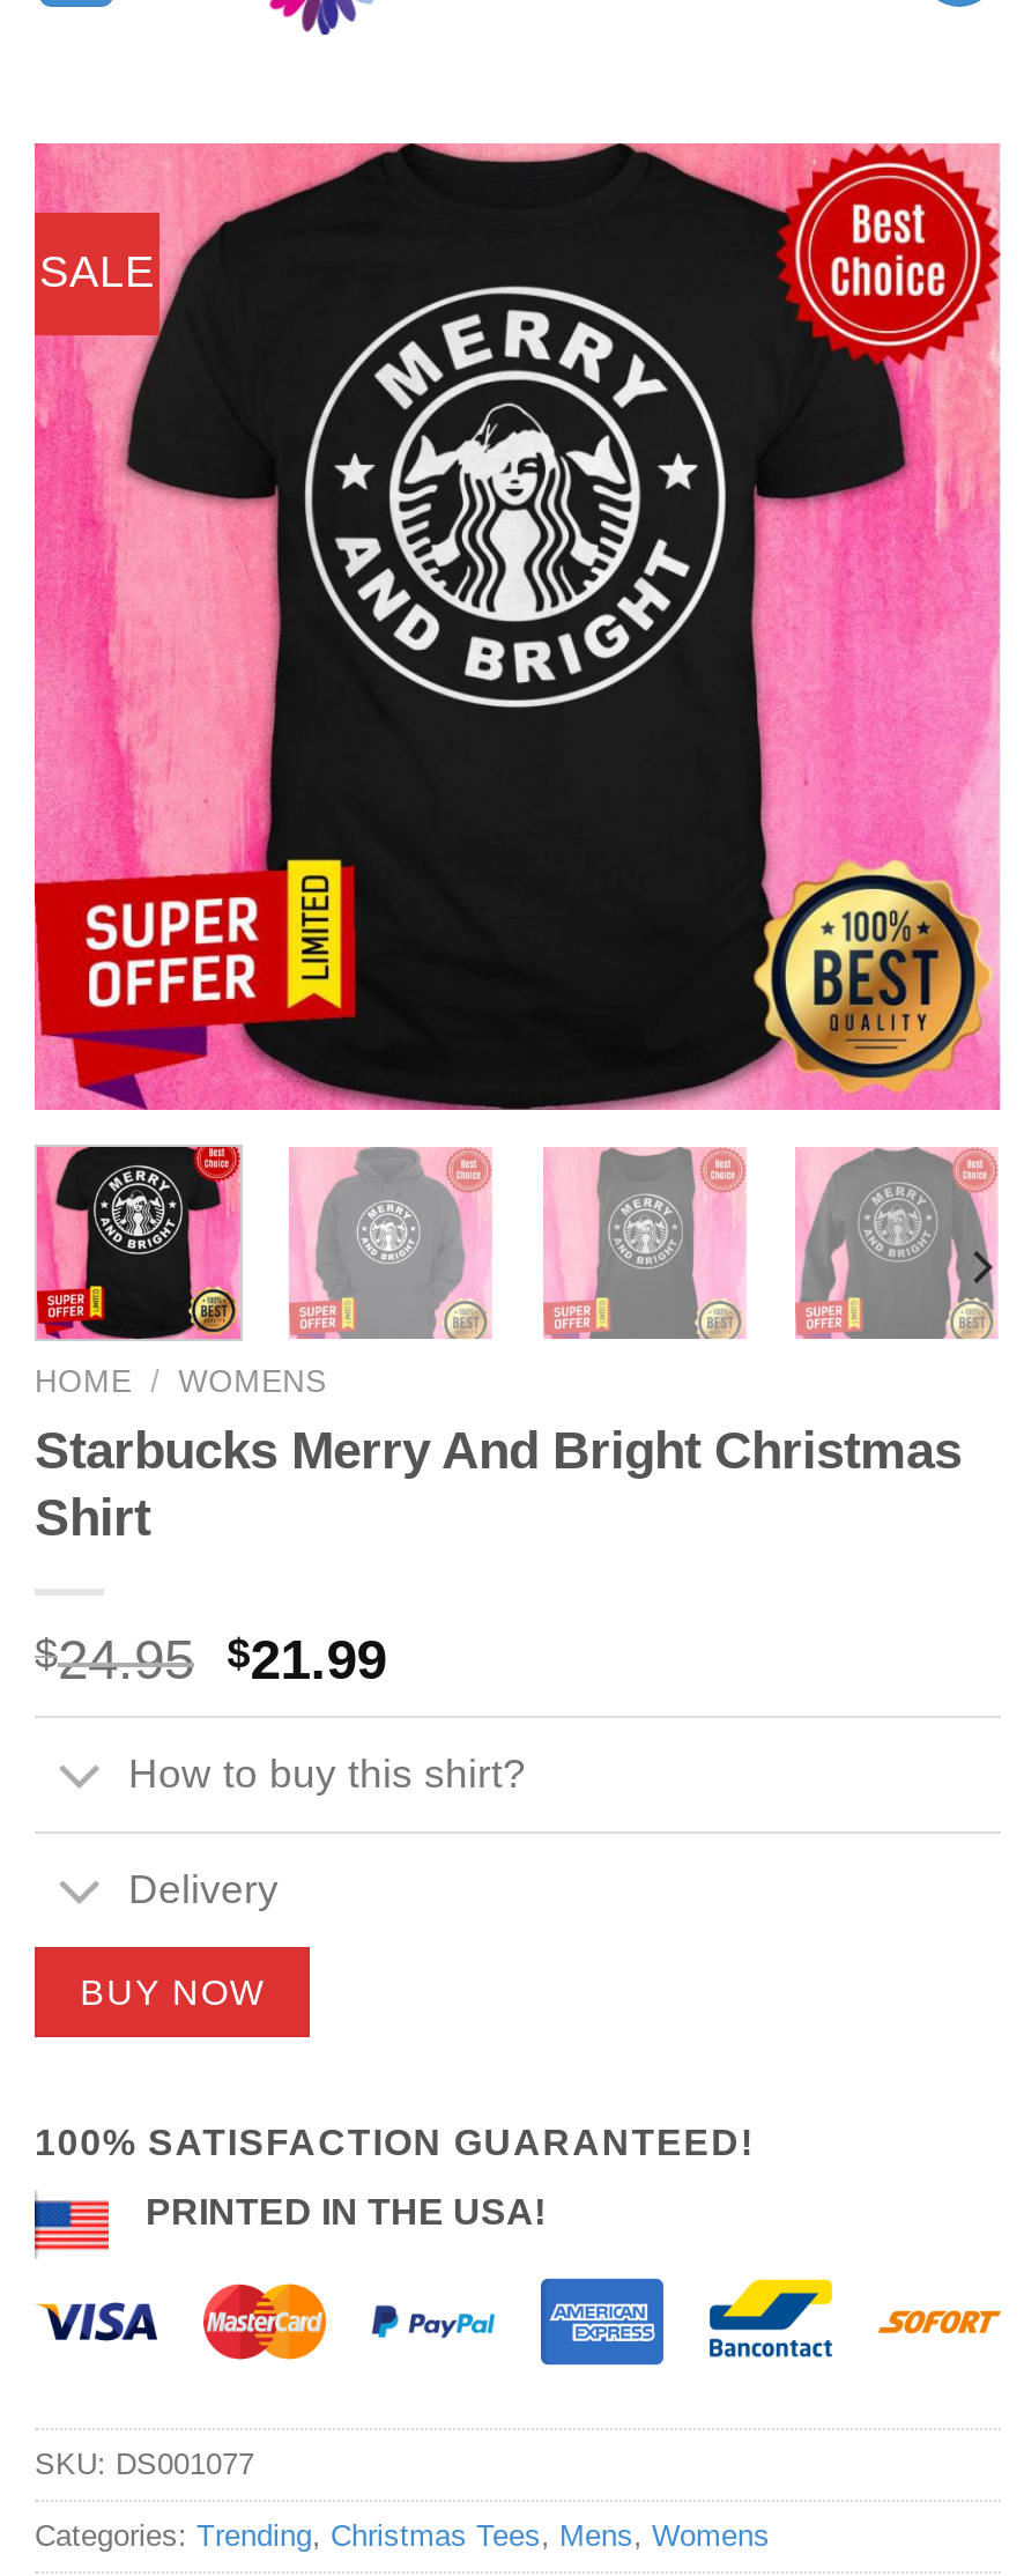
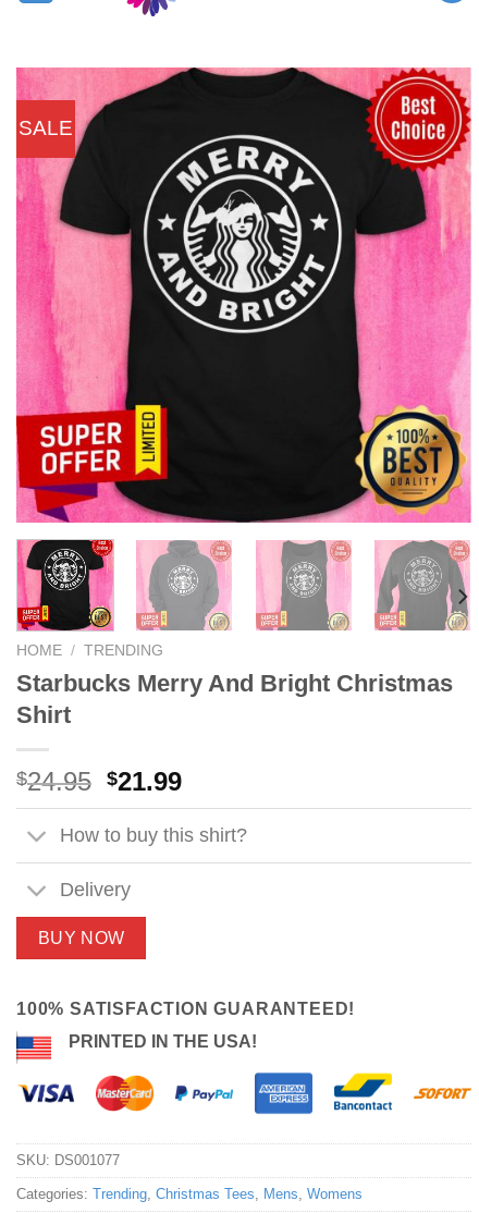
- HOME / WOMENS
+ HOME / TRENDING
